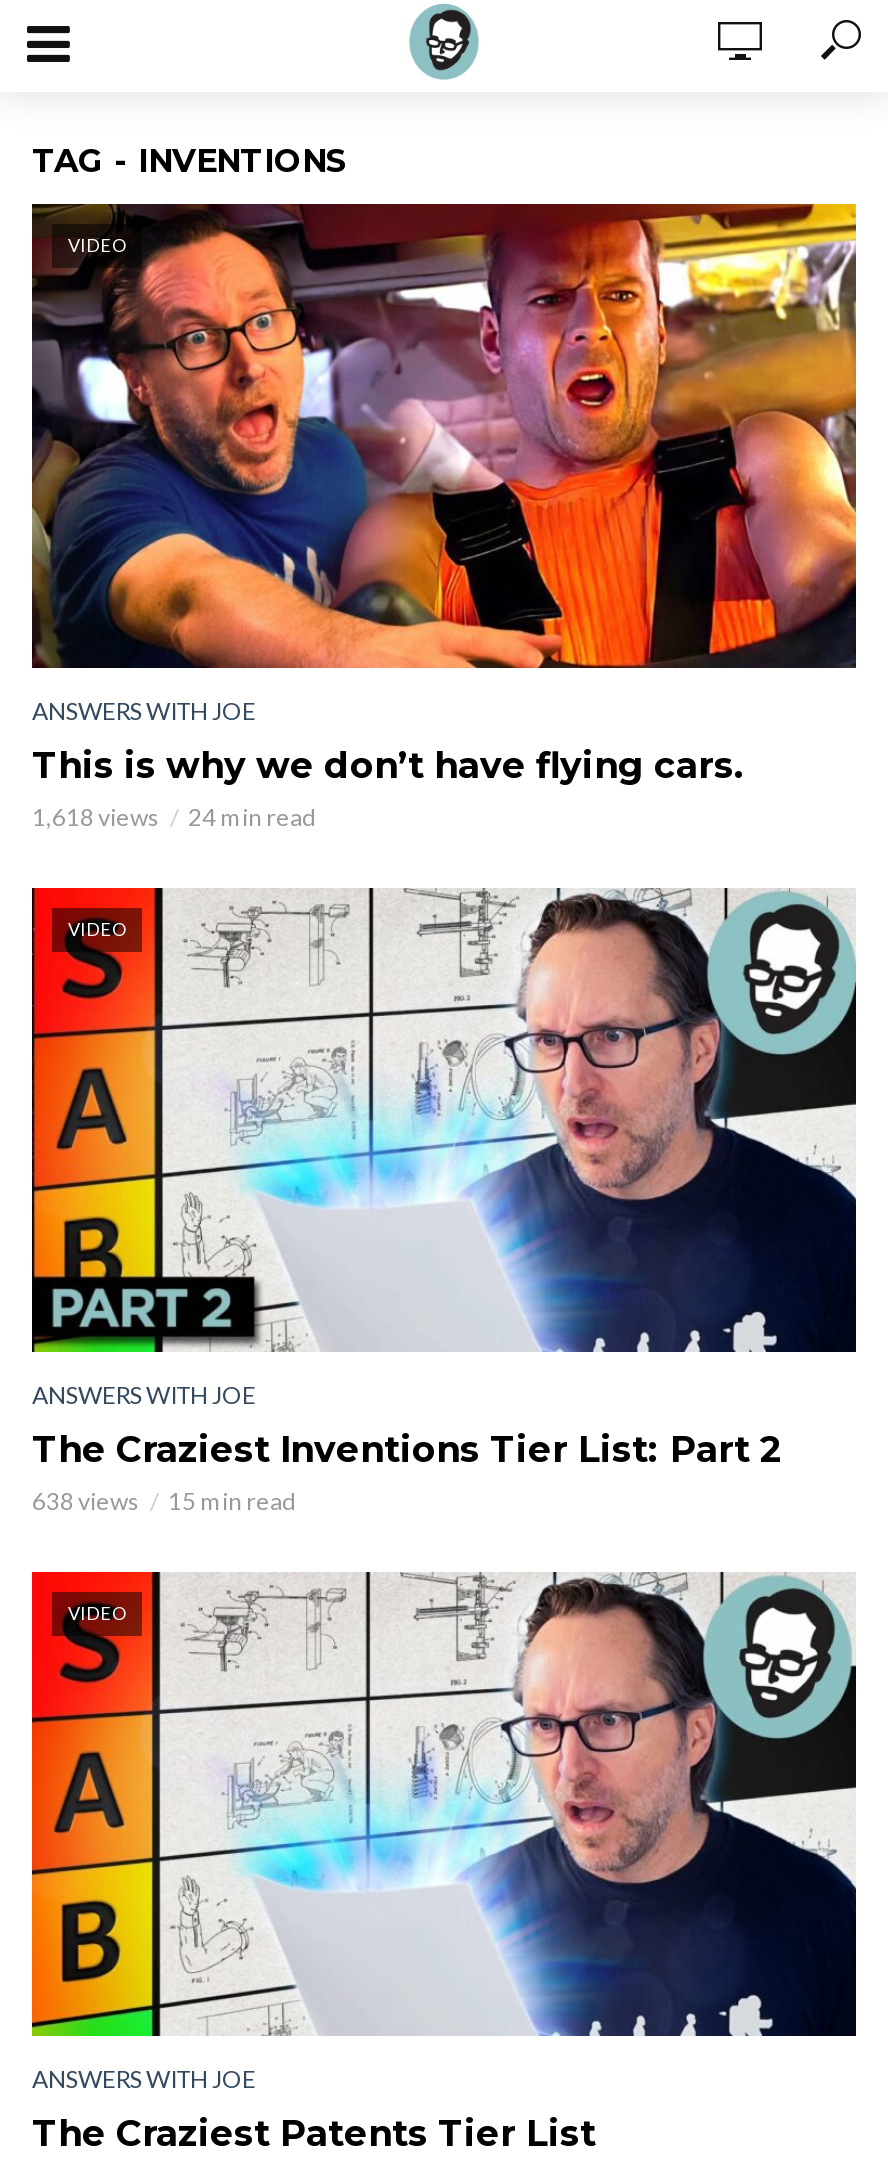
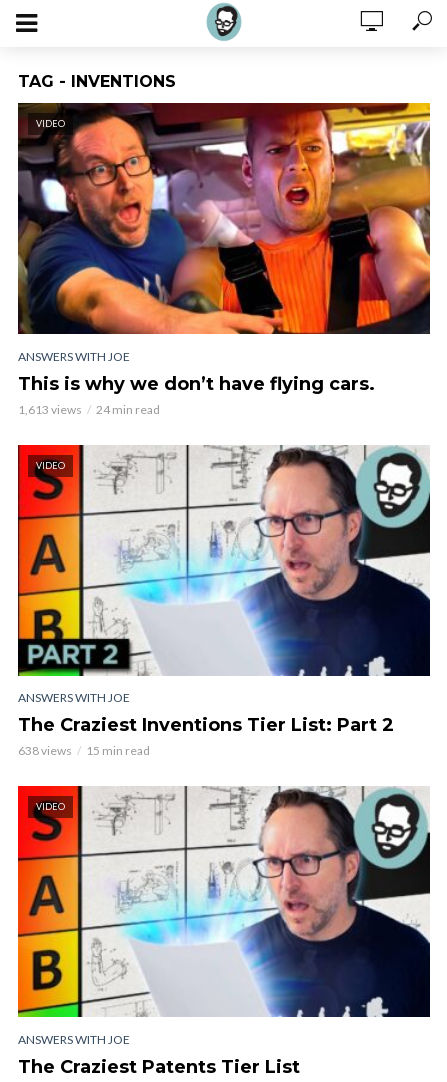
- 1,618 views 24 min read
+ 1,613 views 24 min read
